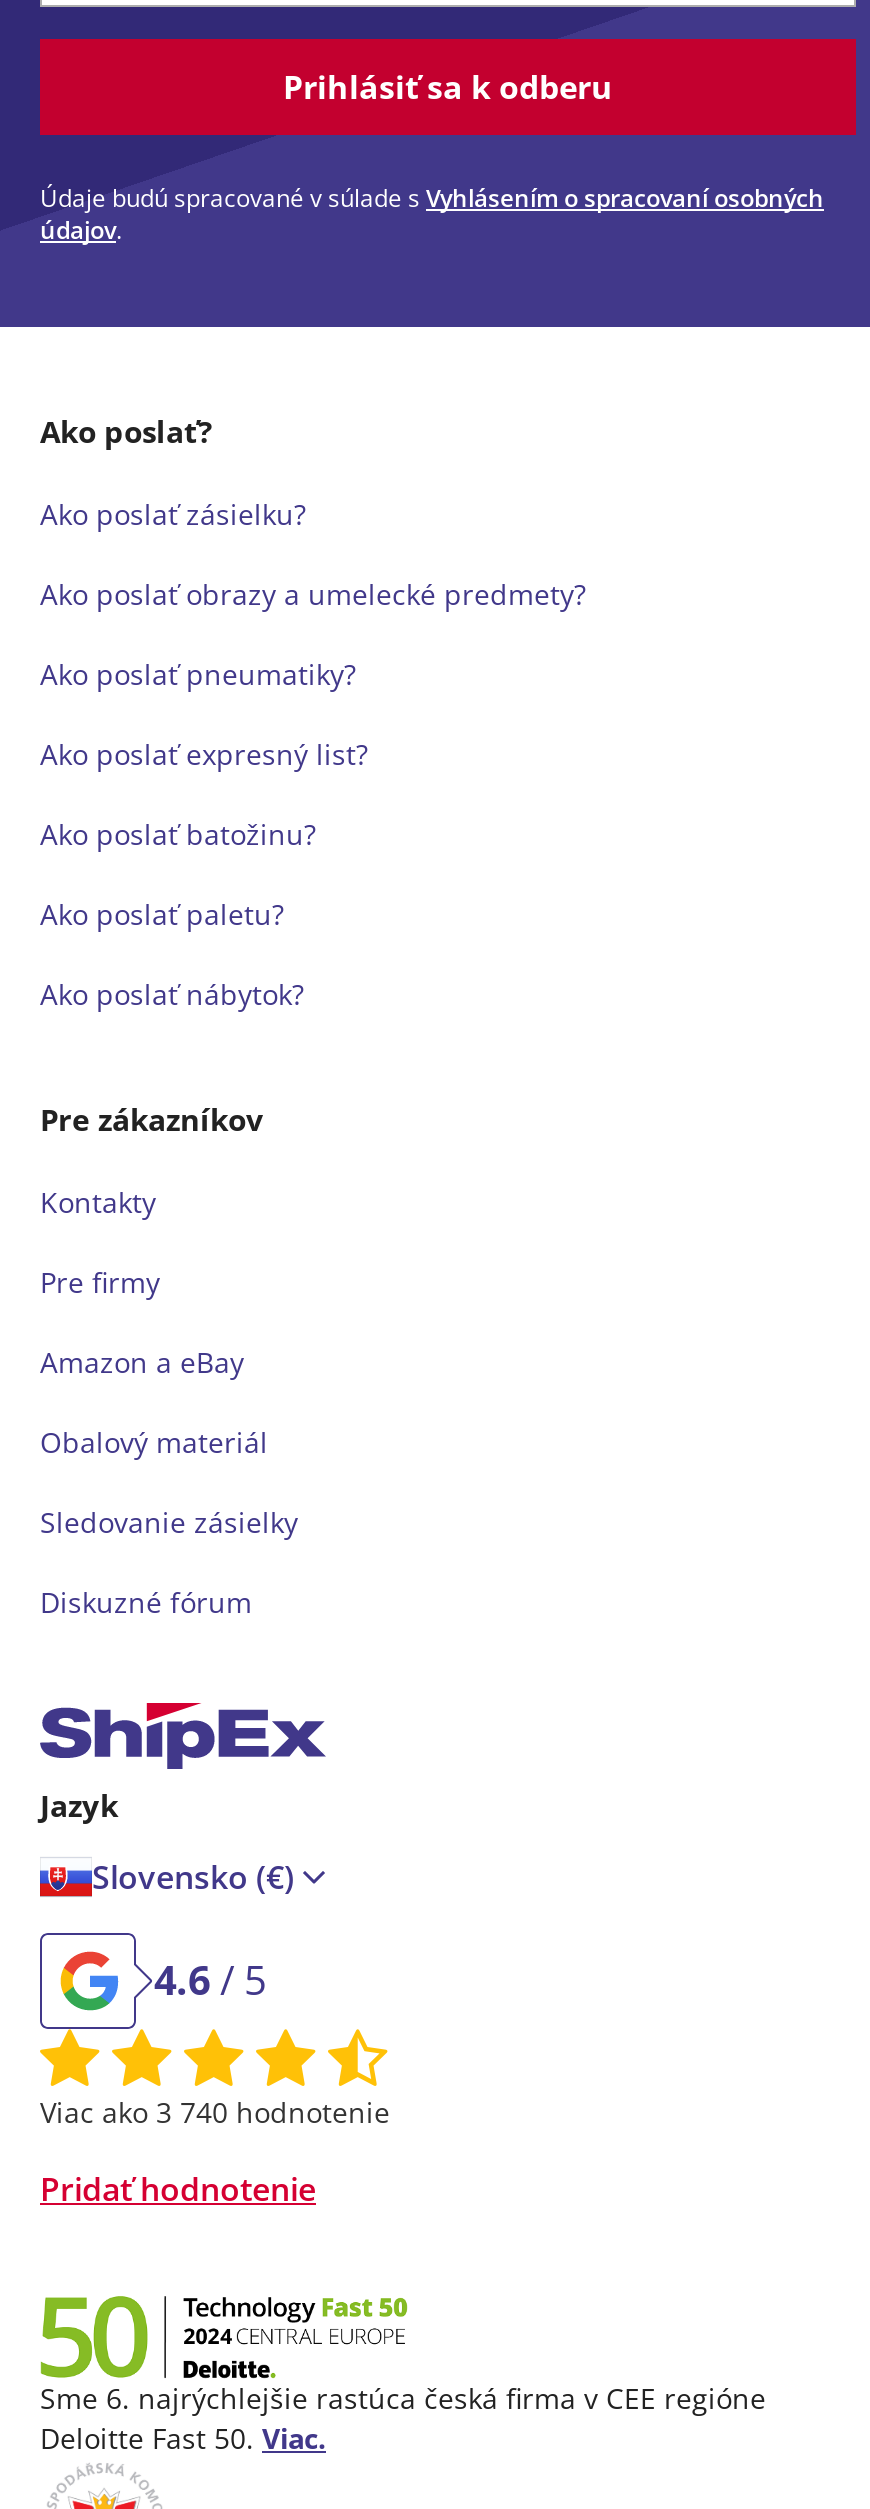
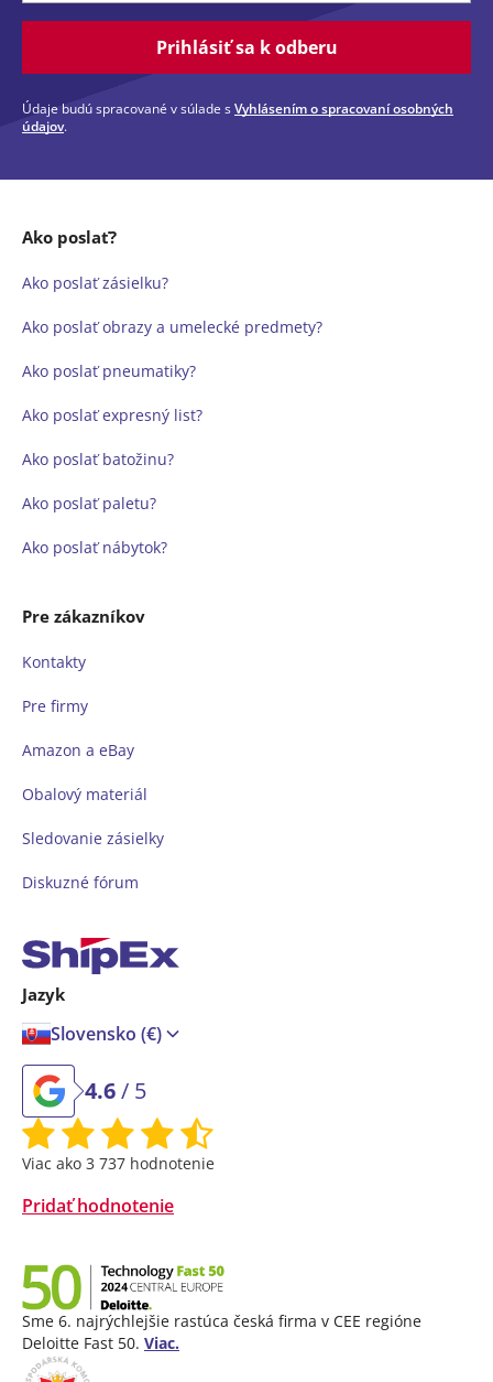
- Viac ako 3 740 hodnotenie
+ Viac ako 3 737 hodnotenie
